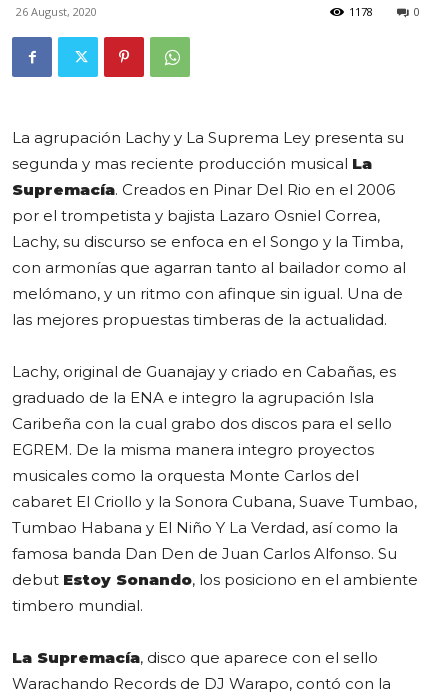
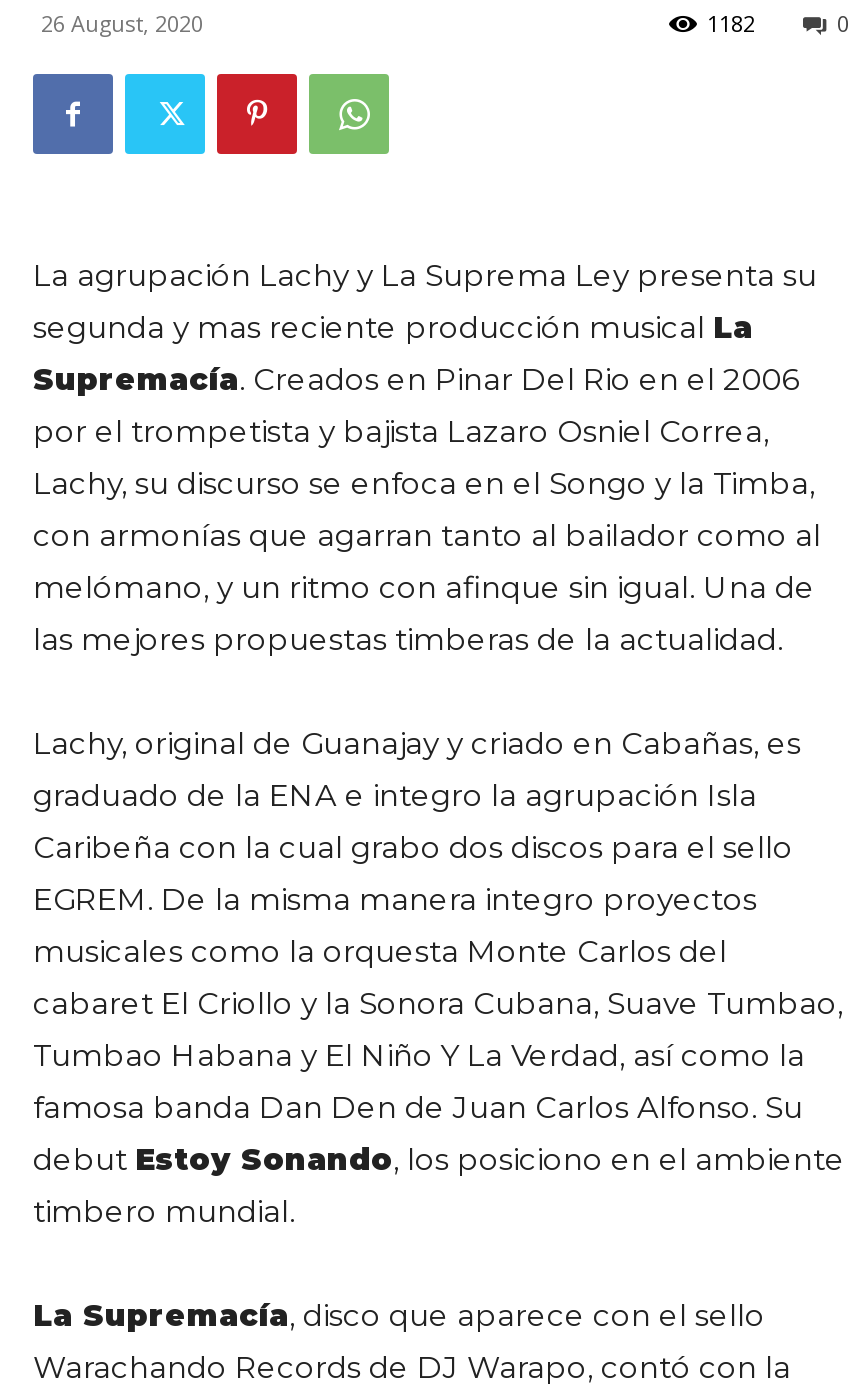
- 1178
+ 1182
